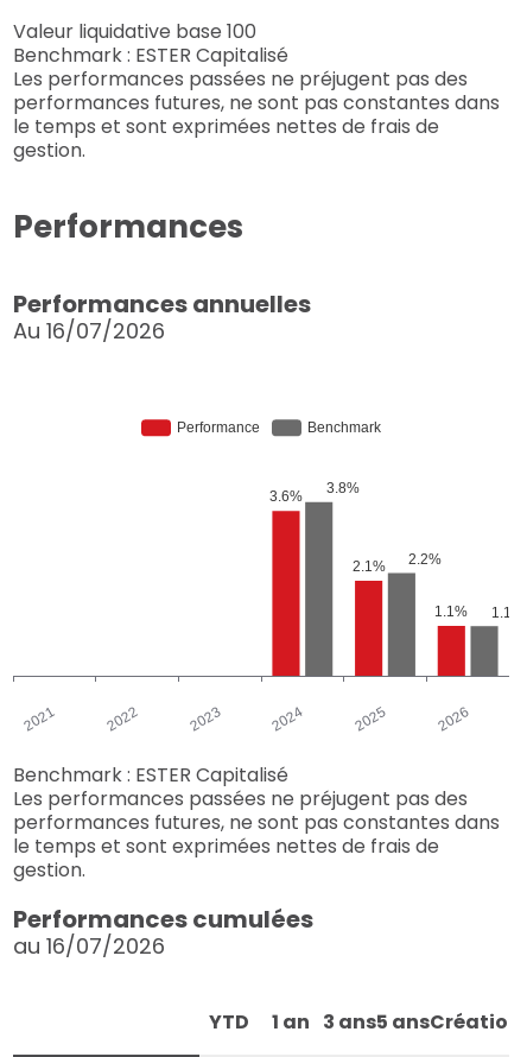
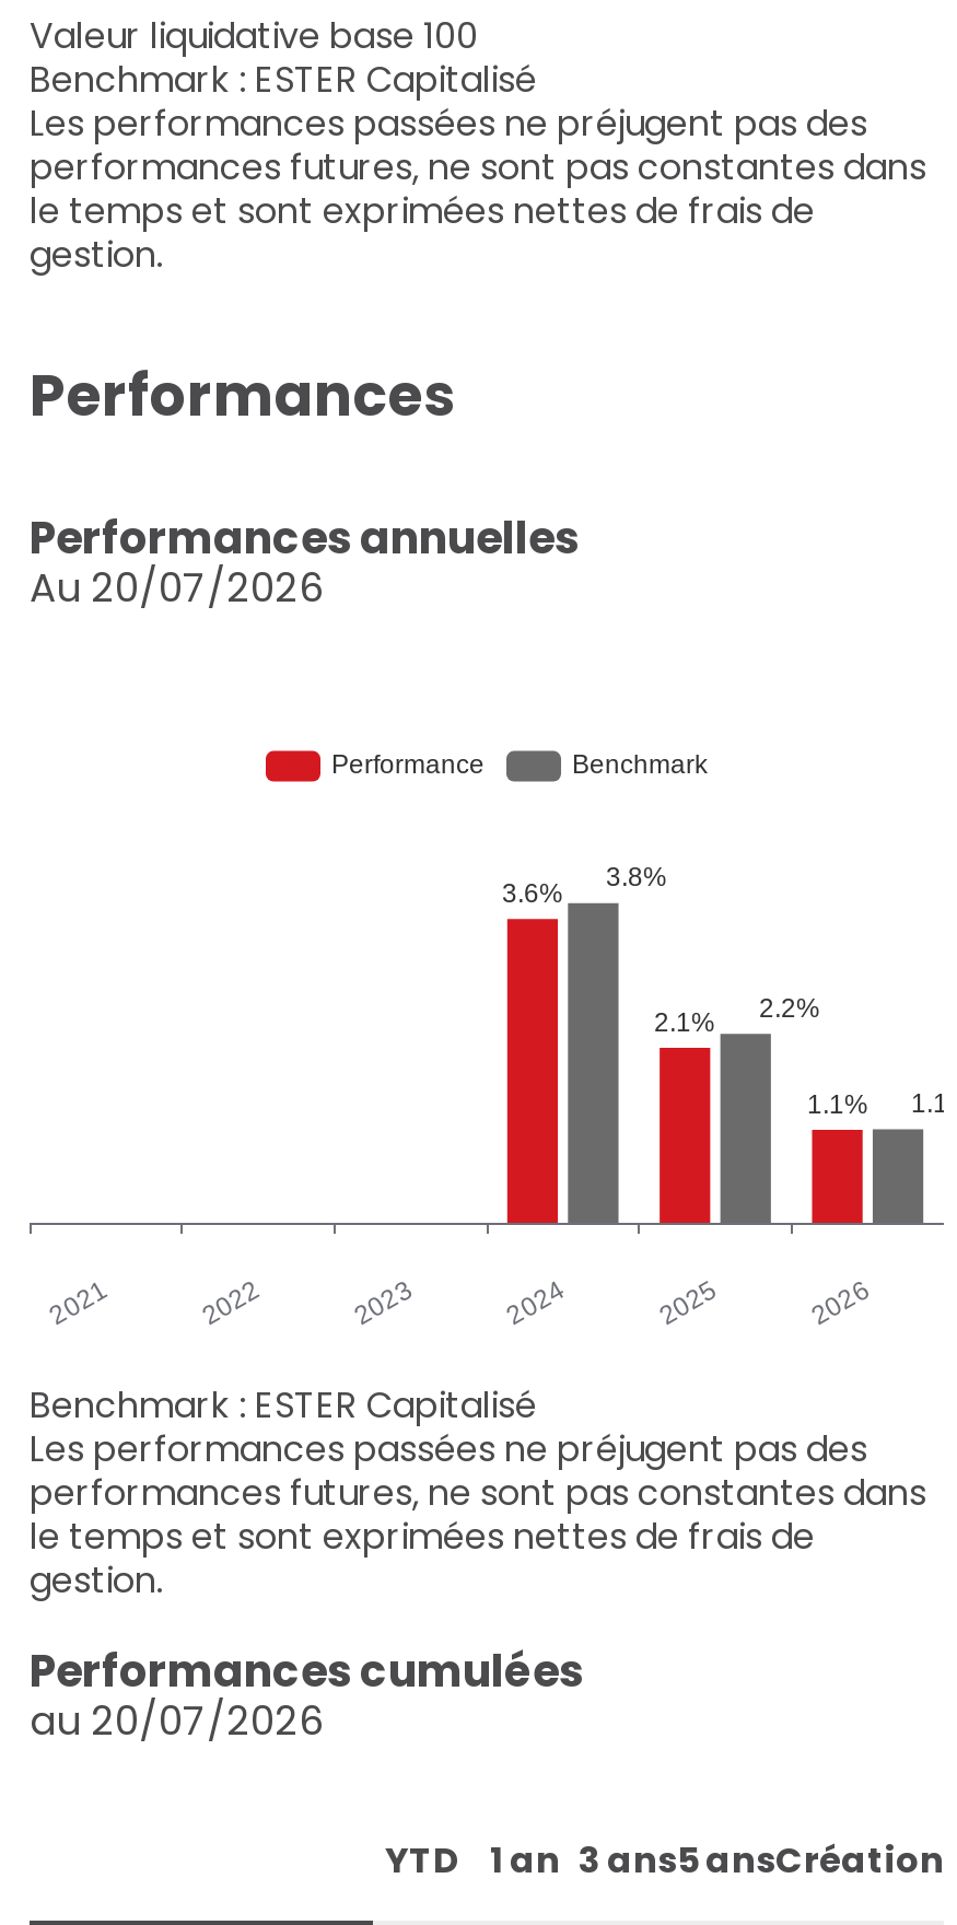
- Au 16/07/2026
+ Au 20/07/2026

- au 16/07/2026
+ au 20/07/2026
